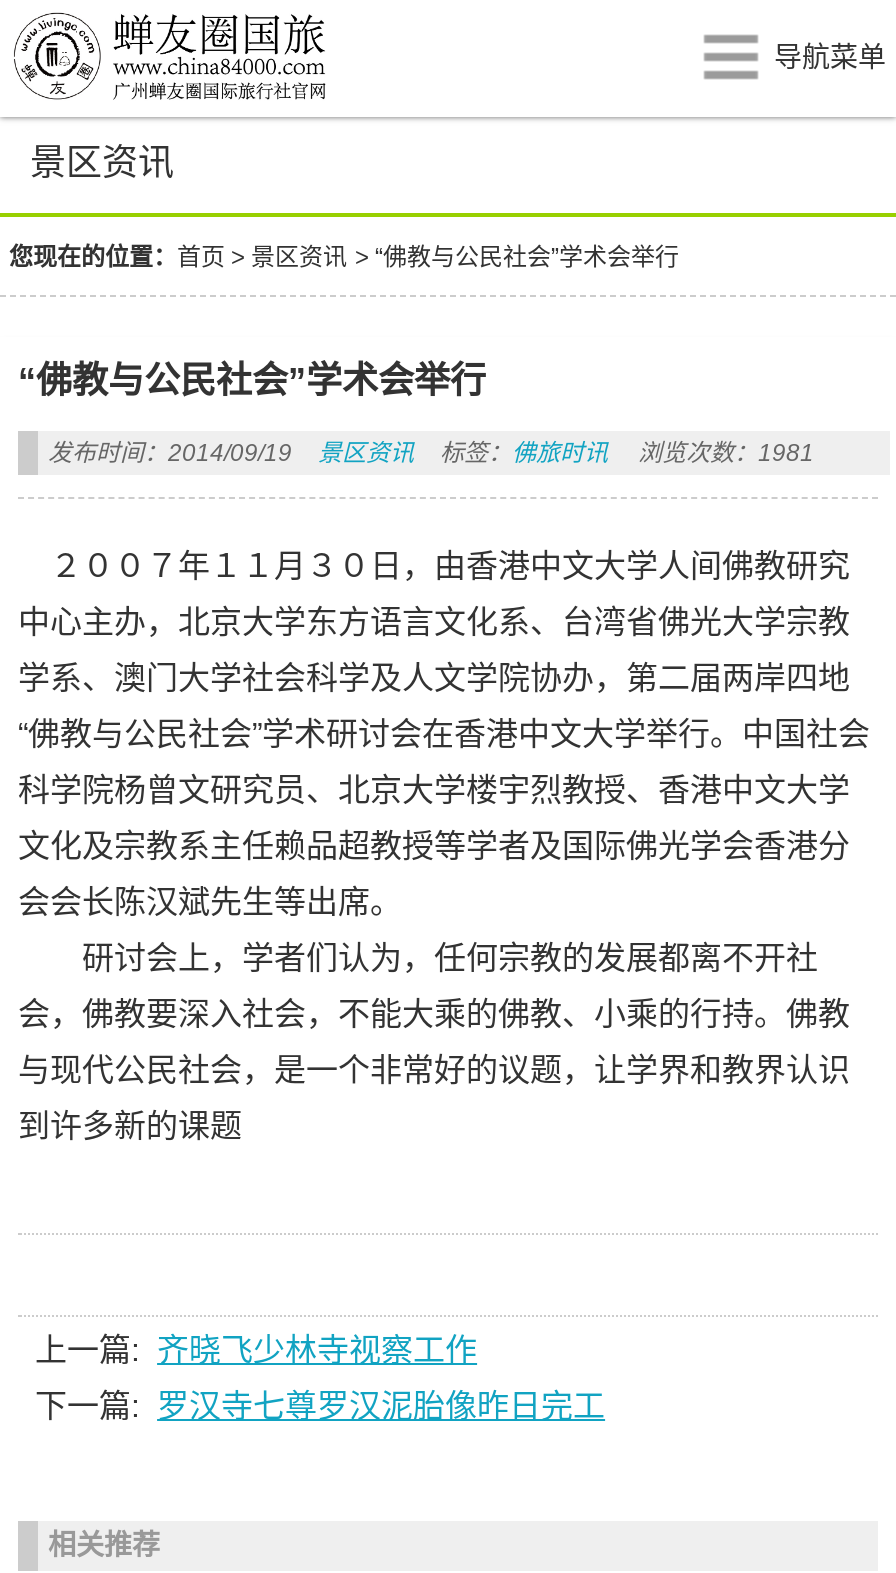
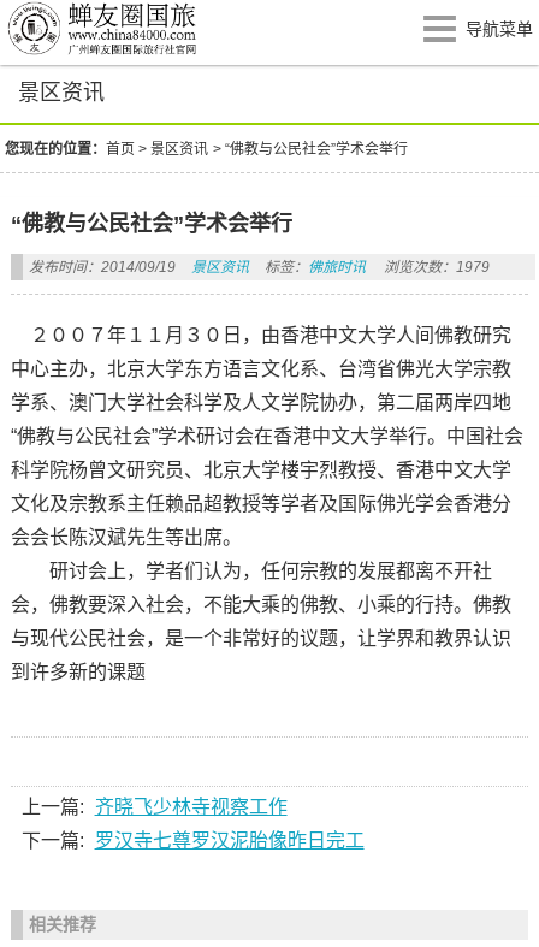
- 浏览次数：1981
+ 浏览次数：1979
